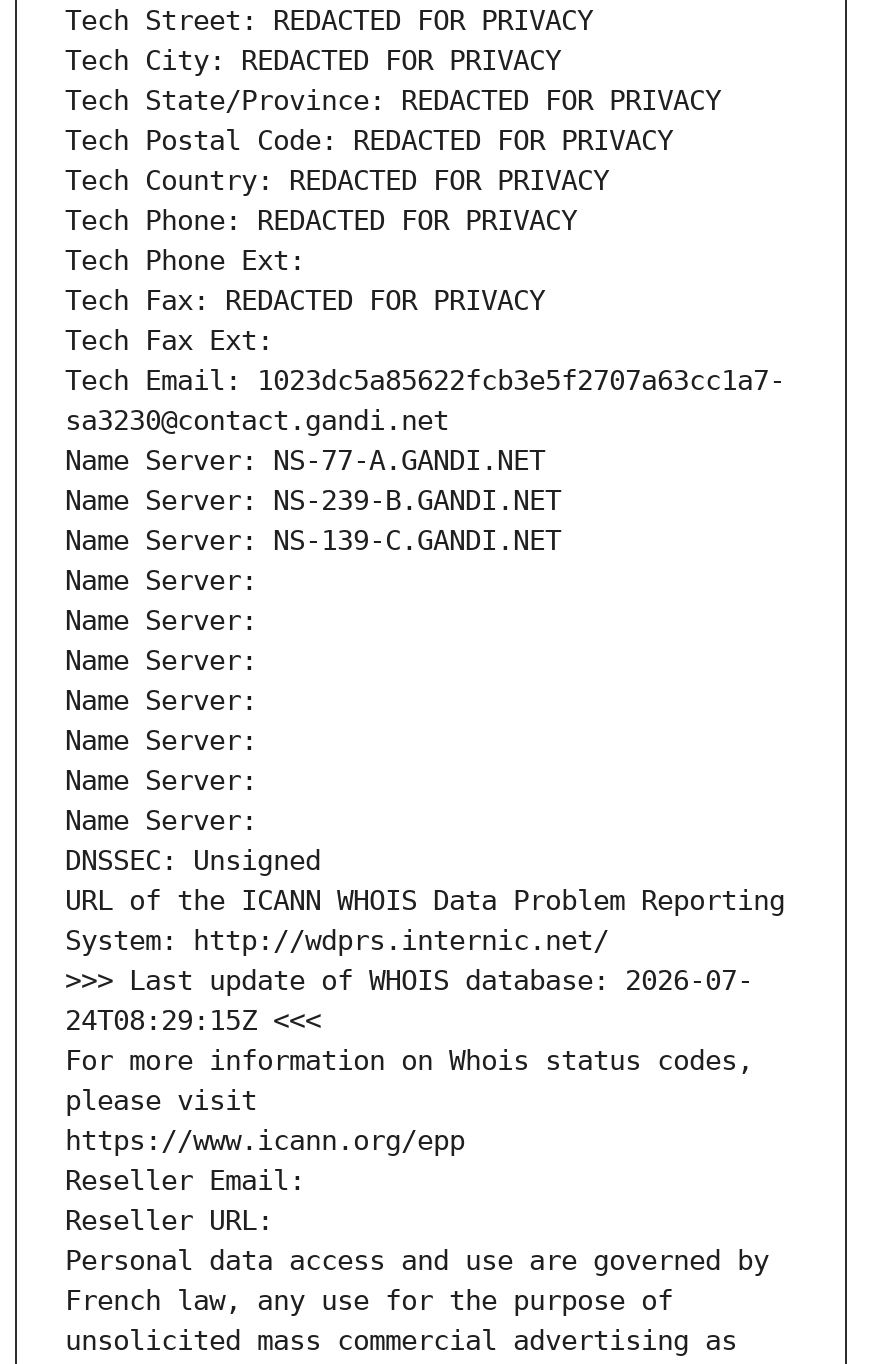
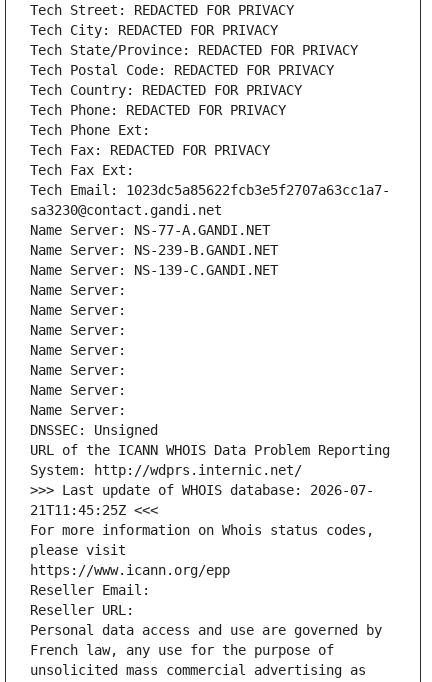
- 24T08:29:15Z <<<
+ 21T11:45:25Z <<<
